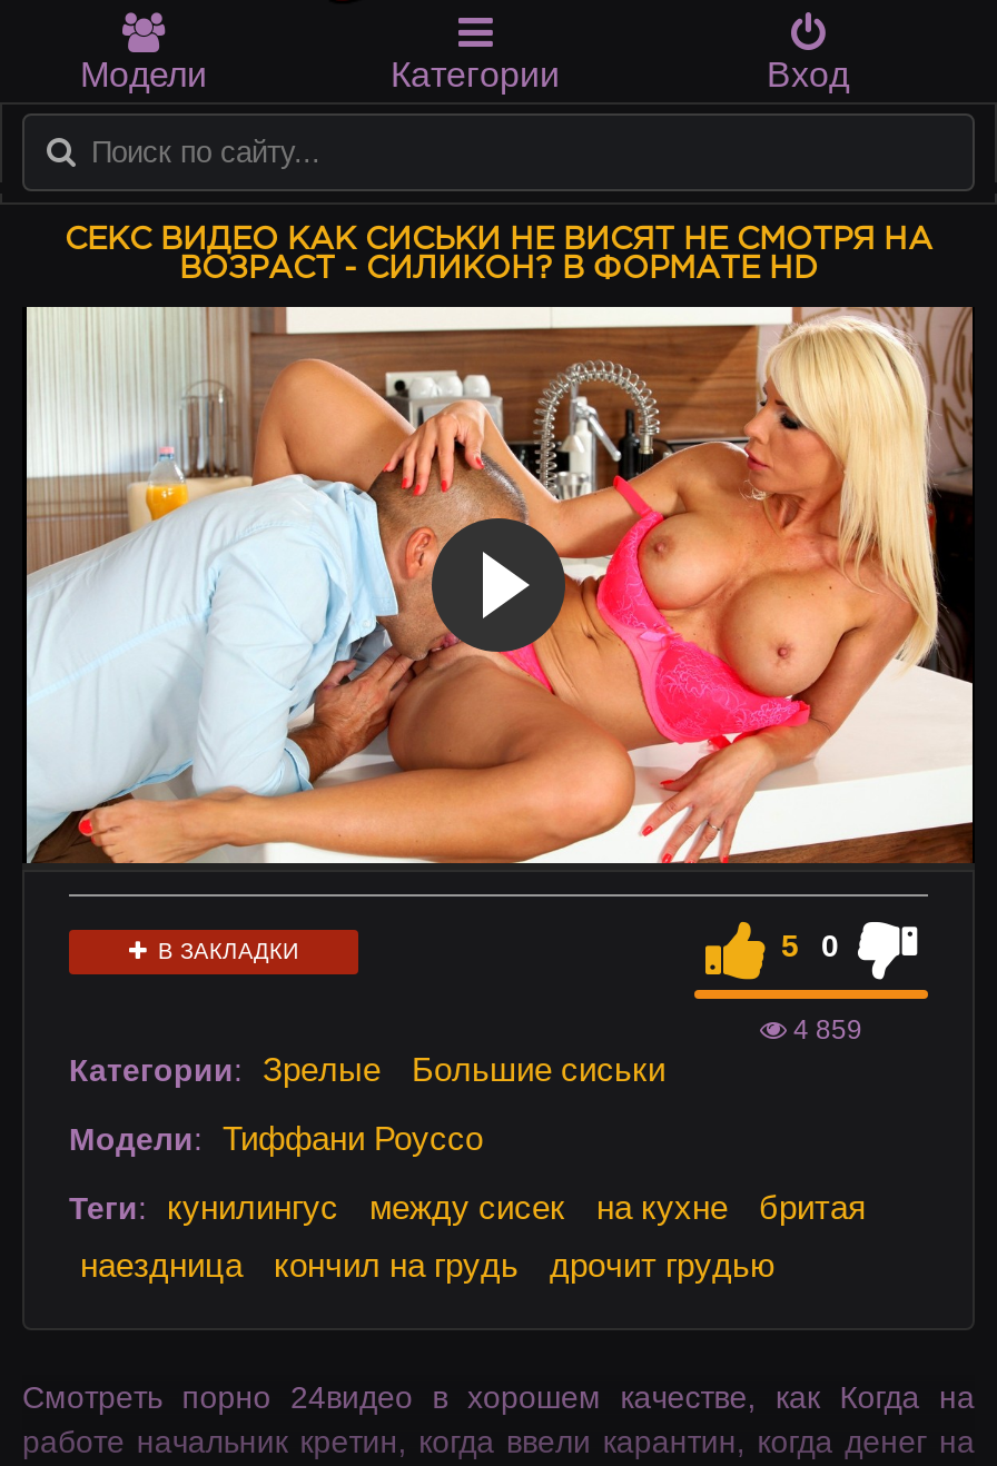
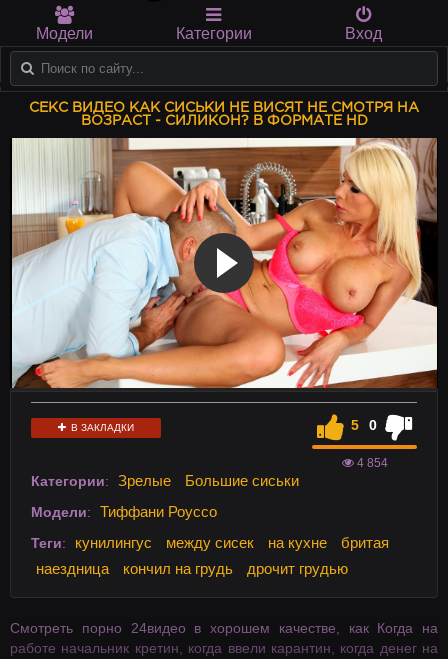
- 4 859
+ 4 854
